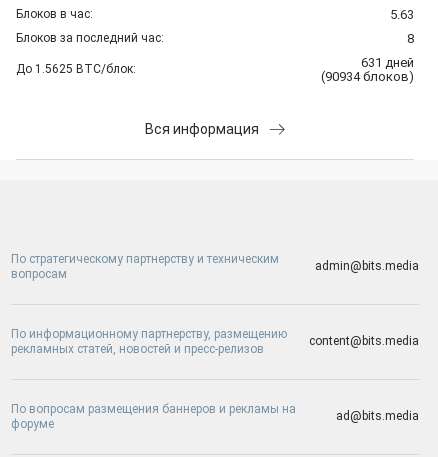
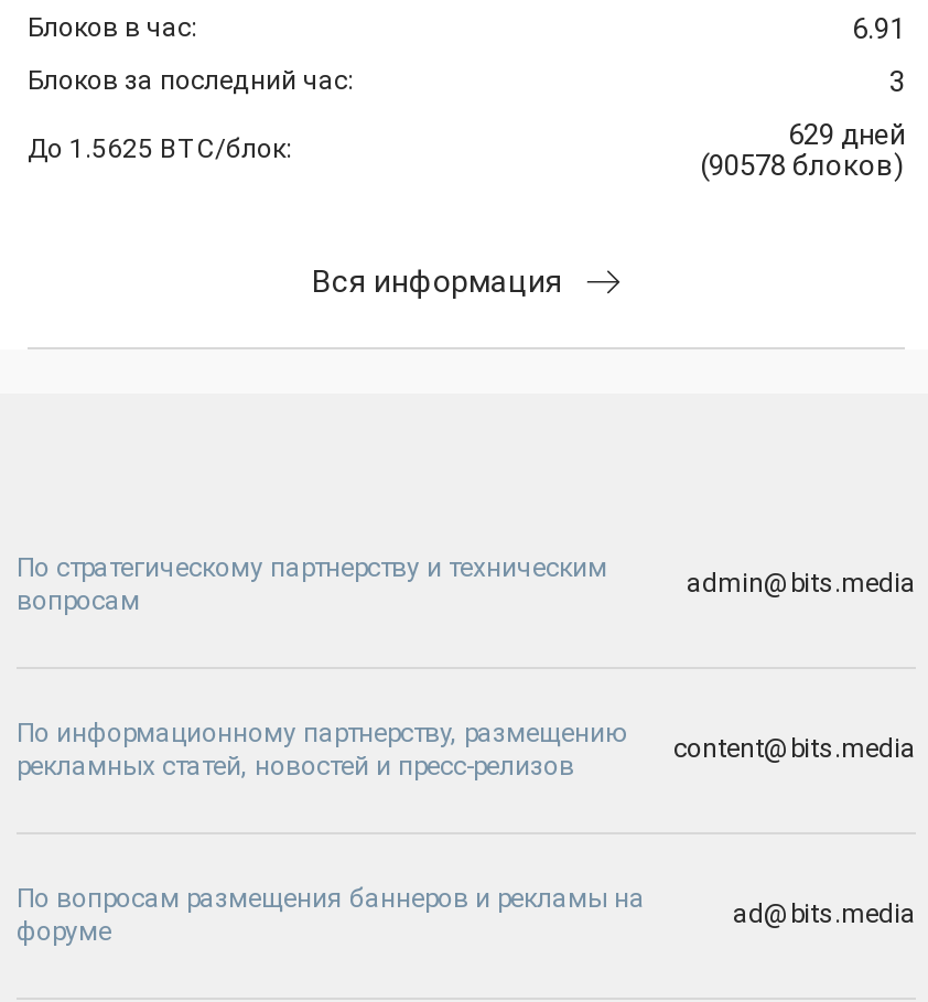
- 5.63
+ 6.91

- 8
+ 3

- 631 дней
+ 629 дней

- (90934 блоков)
+ (90578 блоков)
